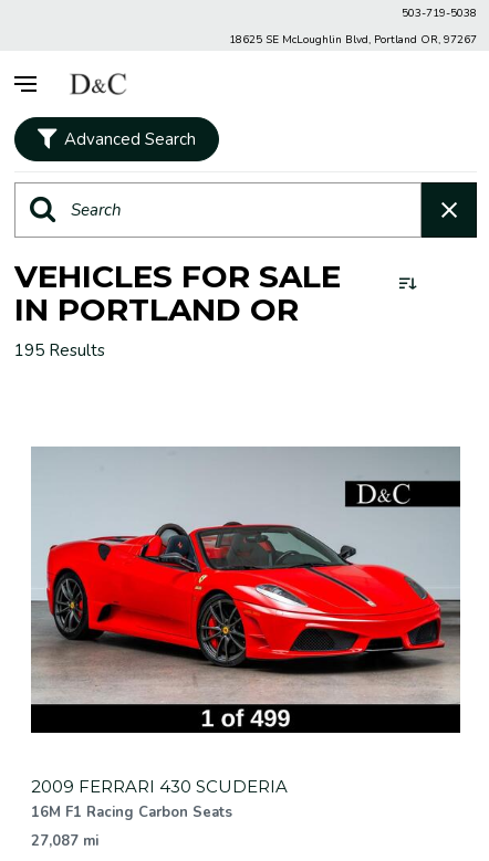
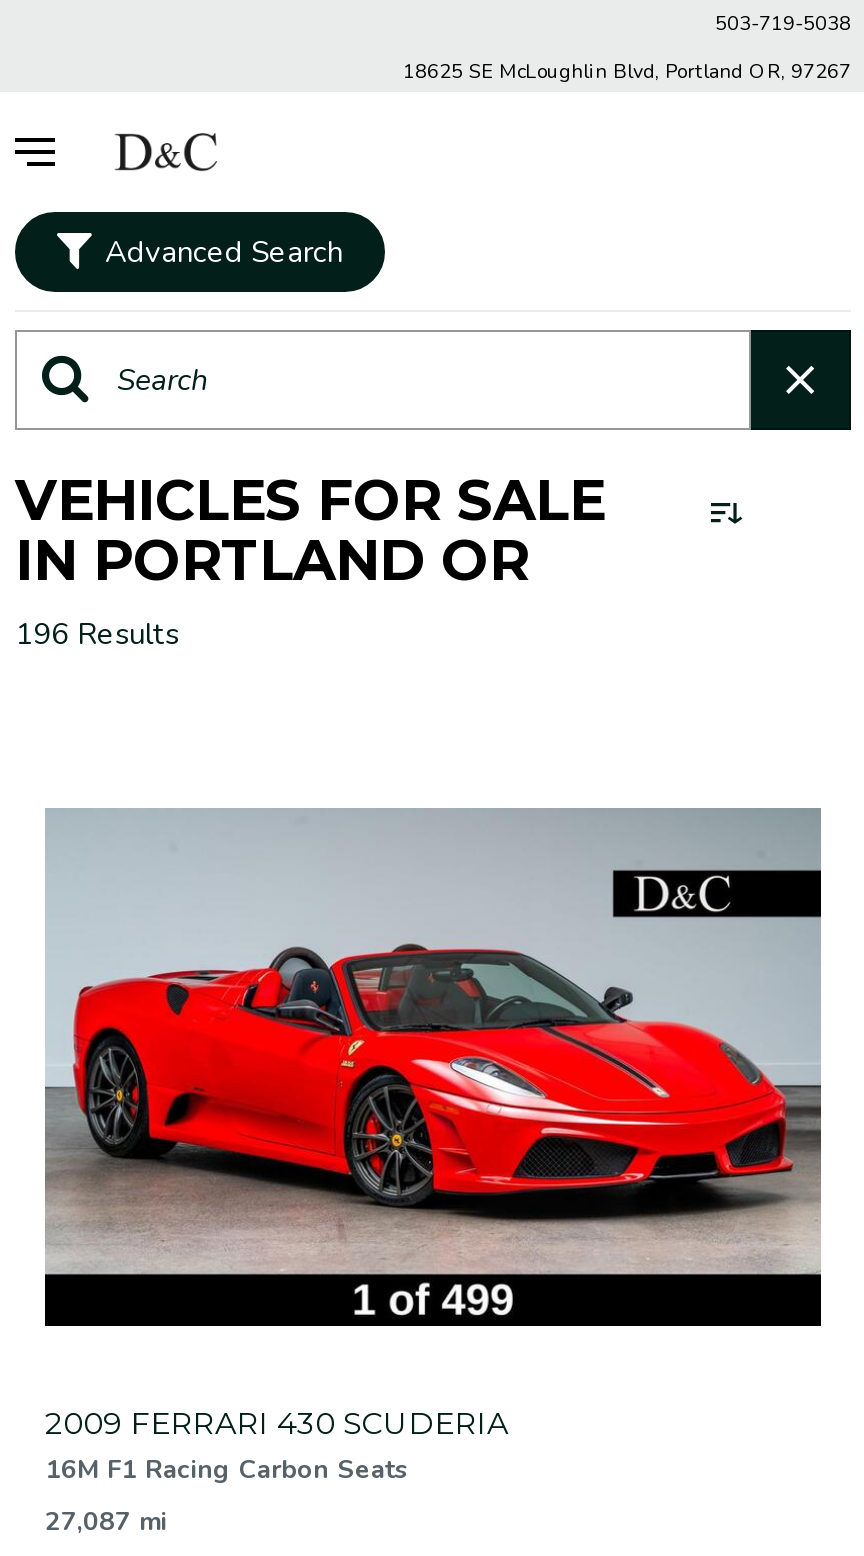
- 195 Results
+ 196 Results
